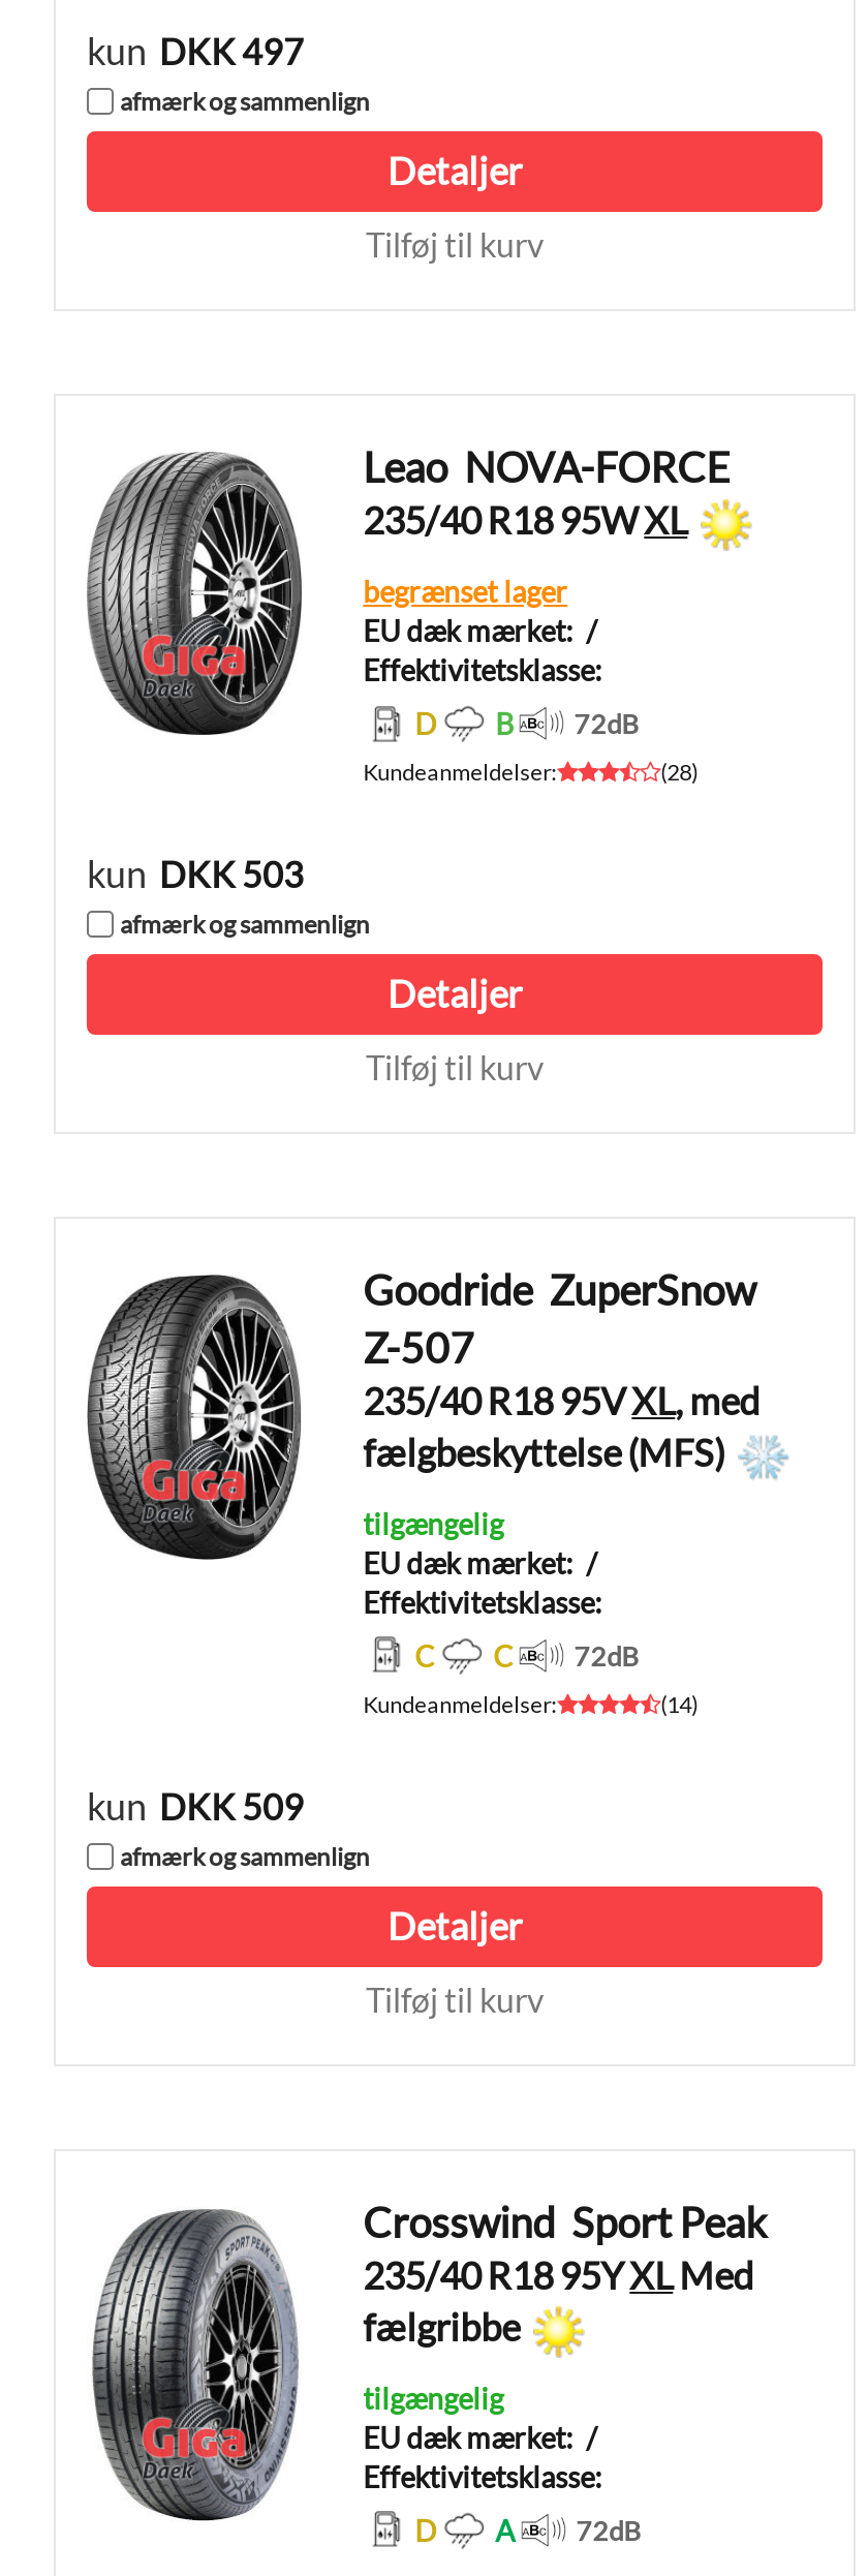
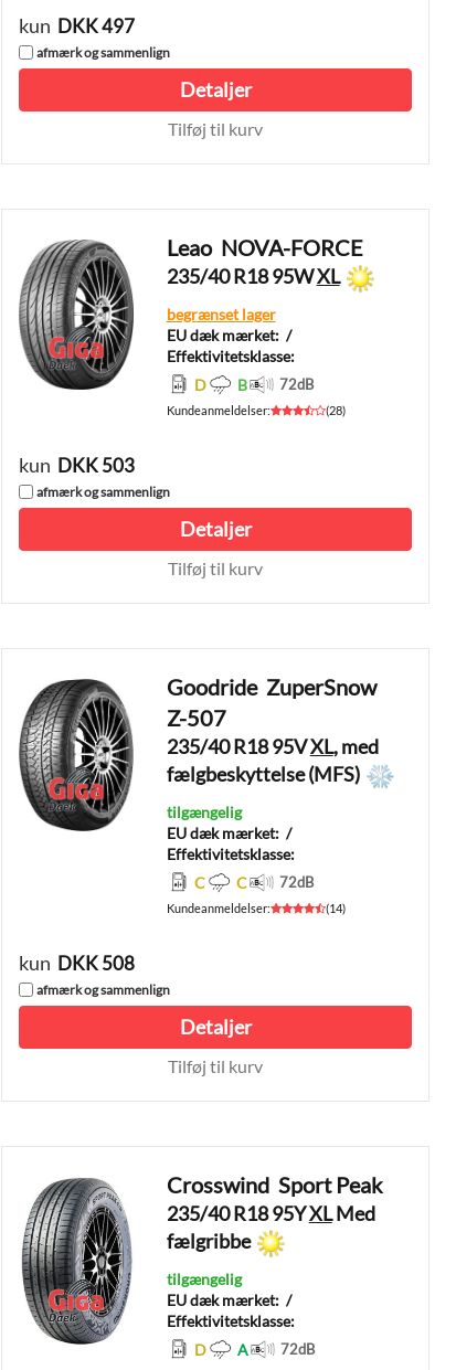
- kun DKK 509
+ kun DKK 508
